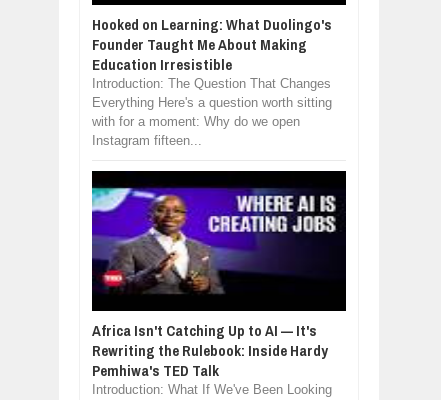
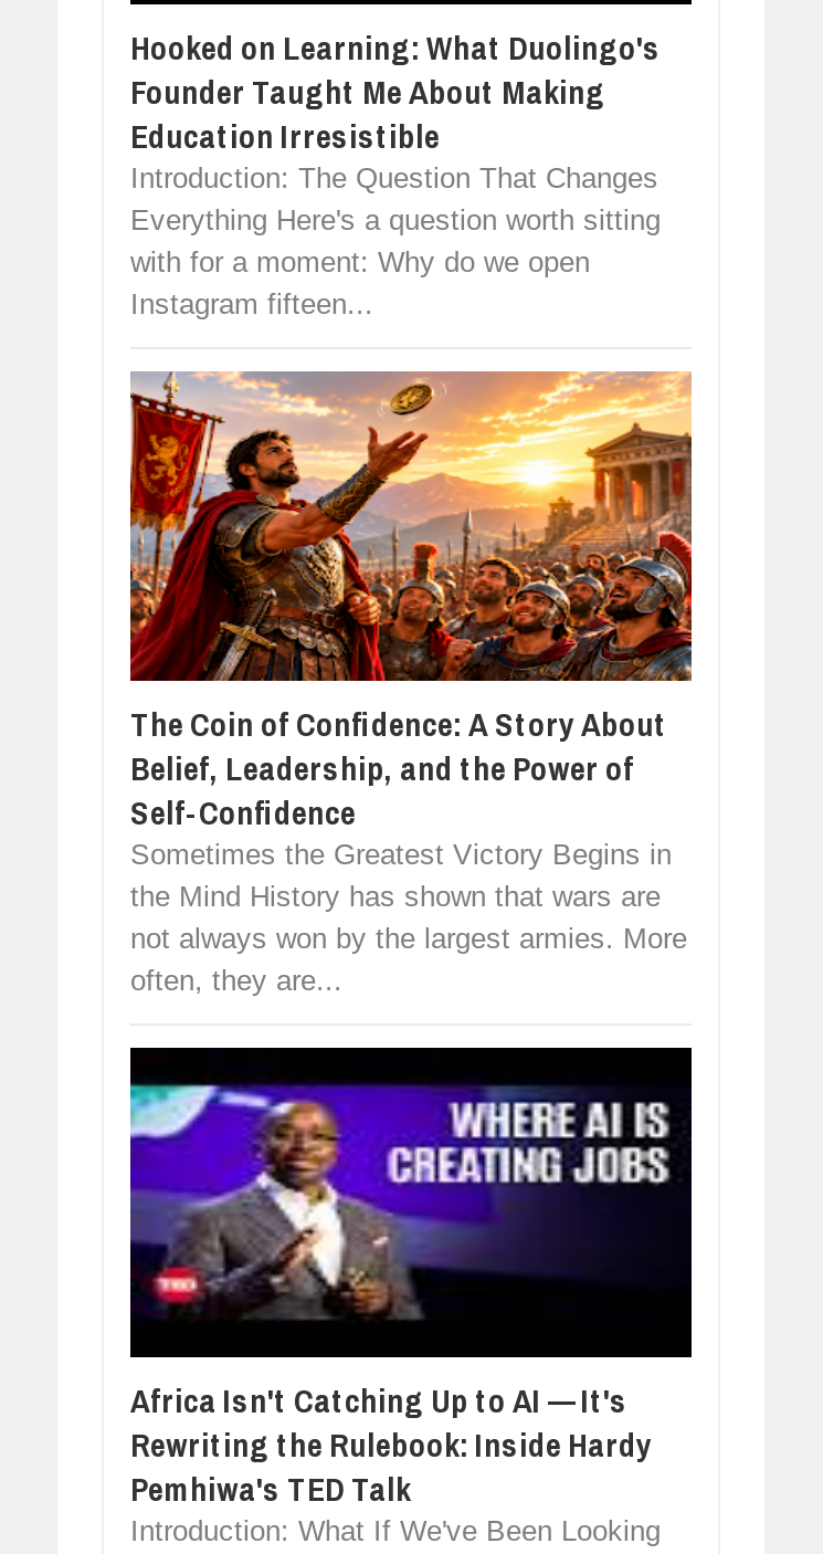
+ [image]
+ The Coin of Confidence: A Story About
+ Belief, Leadership, and the Power of
+ Self-Confidence
+ Sometimes the Greatest Victory Begins in
+ the Mind History has shown that wars are
+ not always won by the largest armies. More
+ often, they are...
